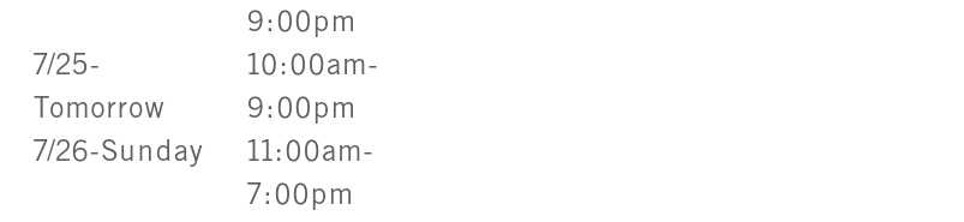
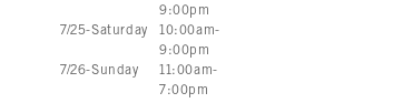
- 7/25-
- Tomorrow
+ 7/25-Saturday
